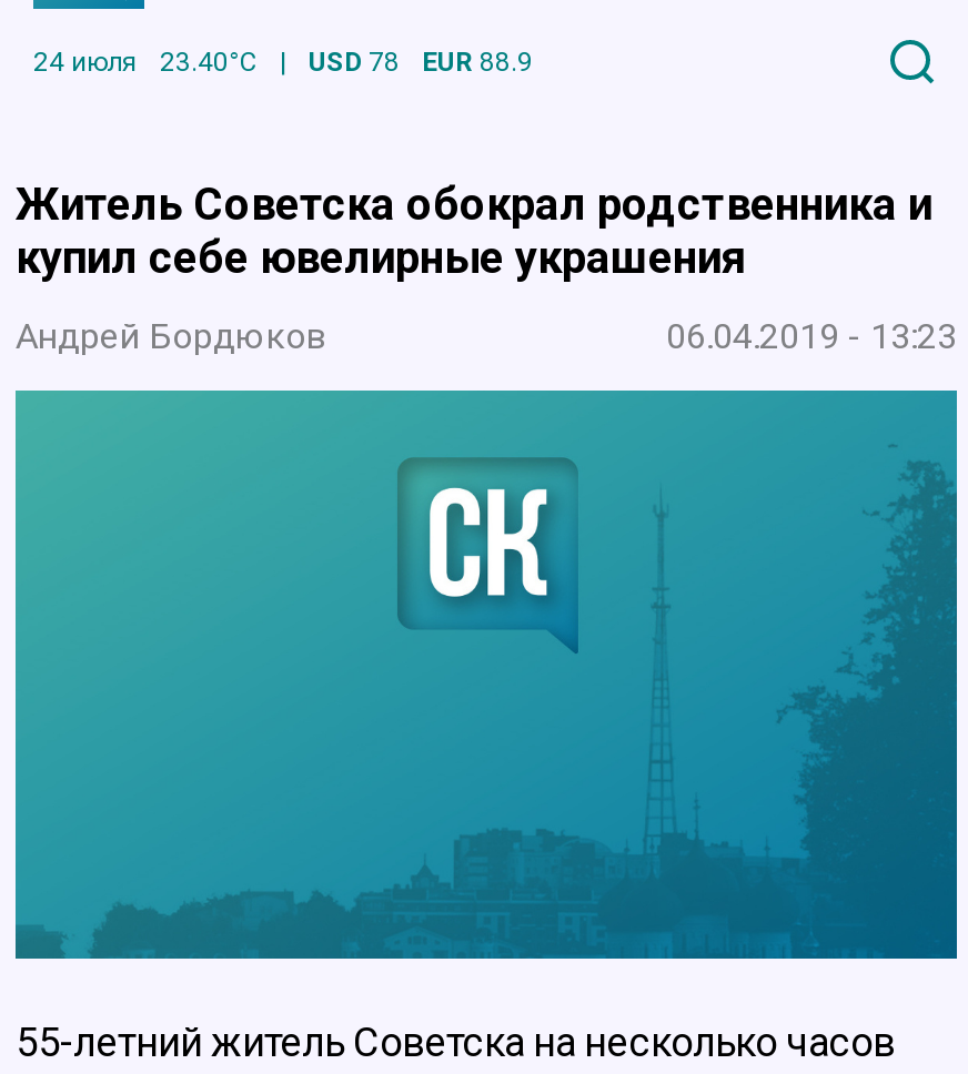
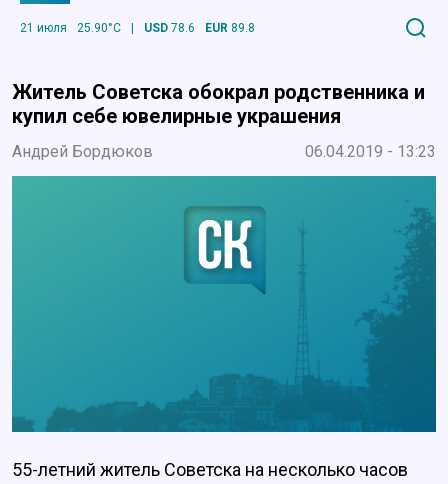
- 24 июля
- 23.40°C
+ 21 июля
+ 25.90°C

- USD 78
+ USD 78.6

- EUR 88.9
+ EUR 89.8
